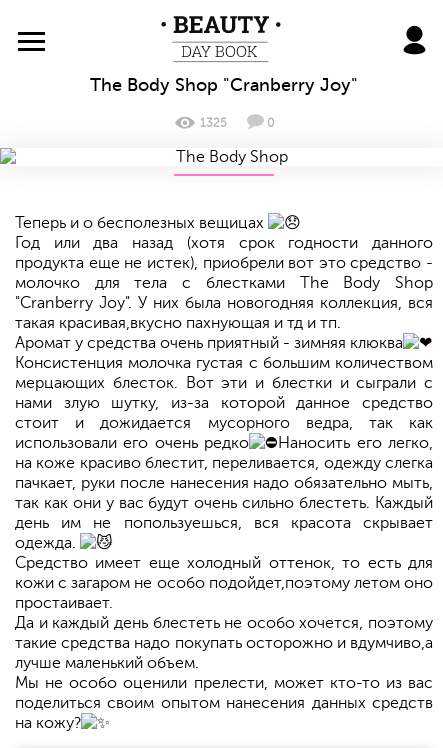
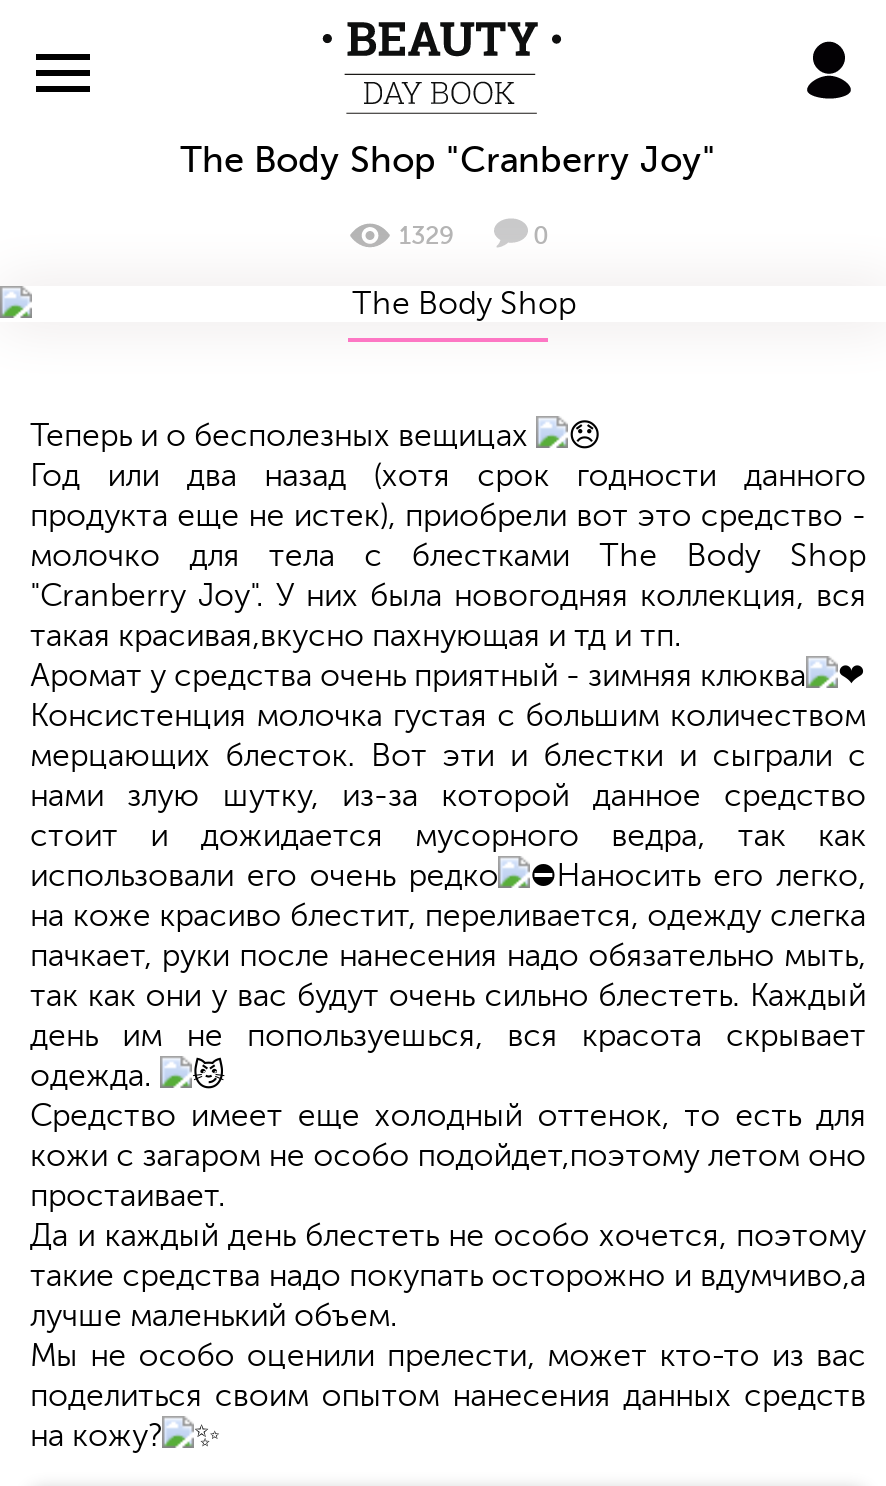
- 1325
+ 1329
